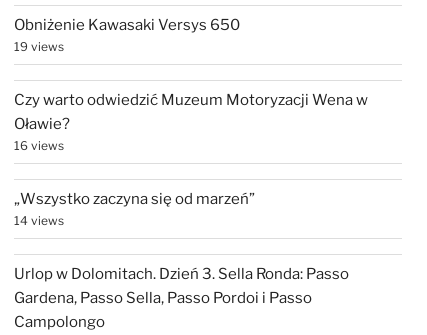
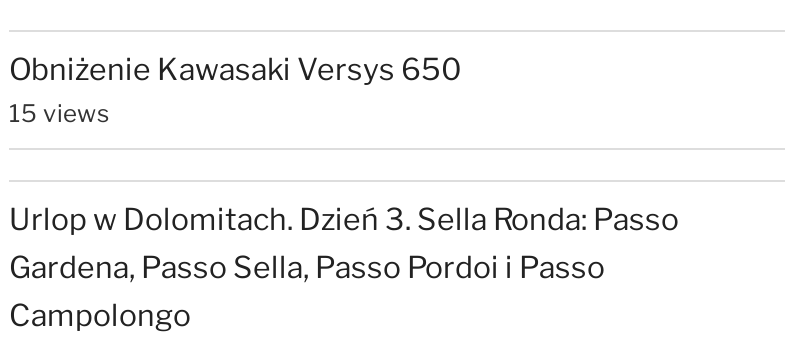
- 19 views
- Czy warto odwiedzić Muzeum Motoryzacji Wena w
- Oławie?
- 16 views
- „Wszystko zaczyna się od marzeń”
- 14 views
+ 15 views
